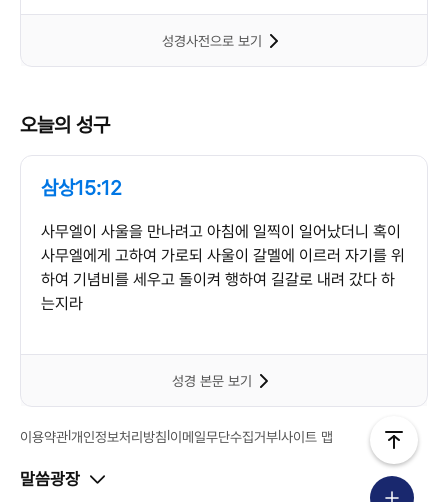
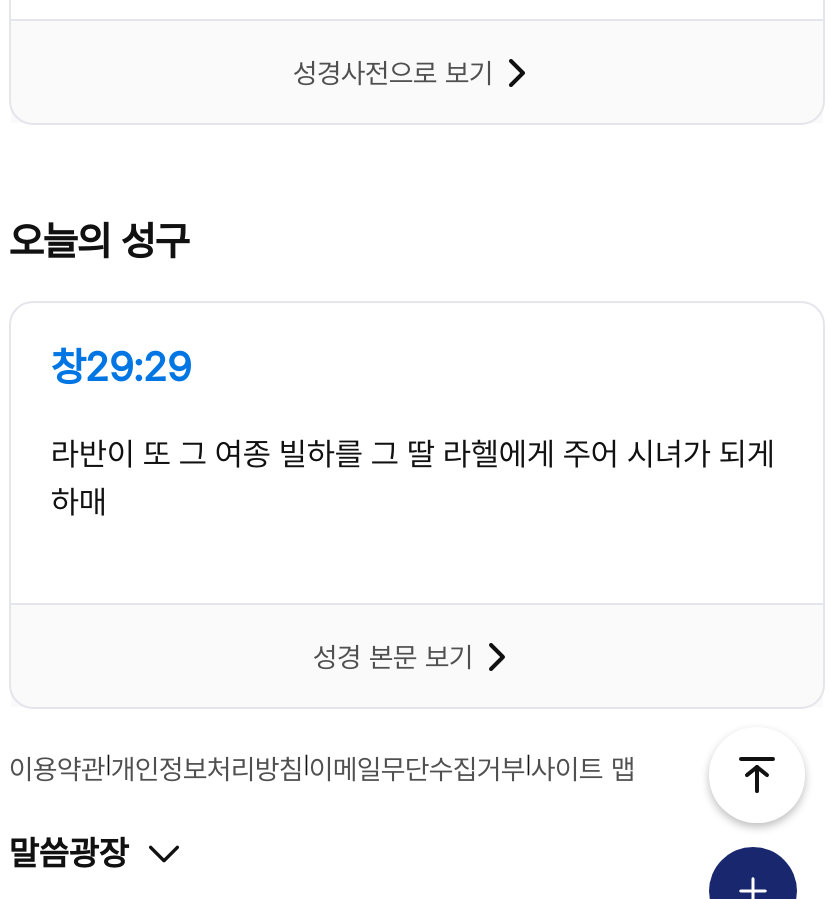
- 삼상15:12
+ 창29:29

- 사무엘이 사울을 만나려고 아침에 일찍이 일어났더니 혹이
- 사무엘에게 고하여 가로되 사울이 갈멜에 이르러 자기를 위
- 하여 기념비를 세우고 돌이켜 행하여 길갈로 내려 갔다 하
- 는지라
+ 라반이 또 그 여종 빌하를 그 딸 라헬에게 주어 시녀가 되게
+ 하매
